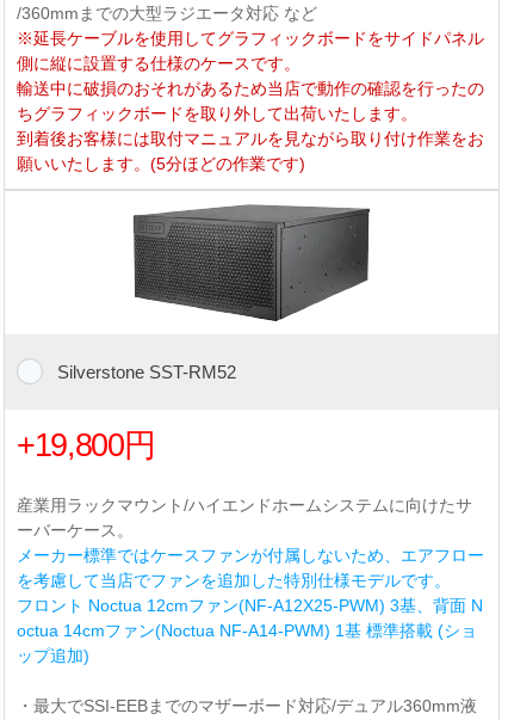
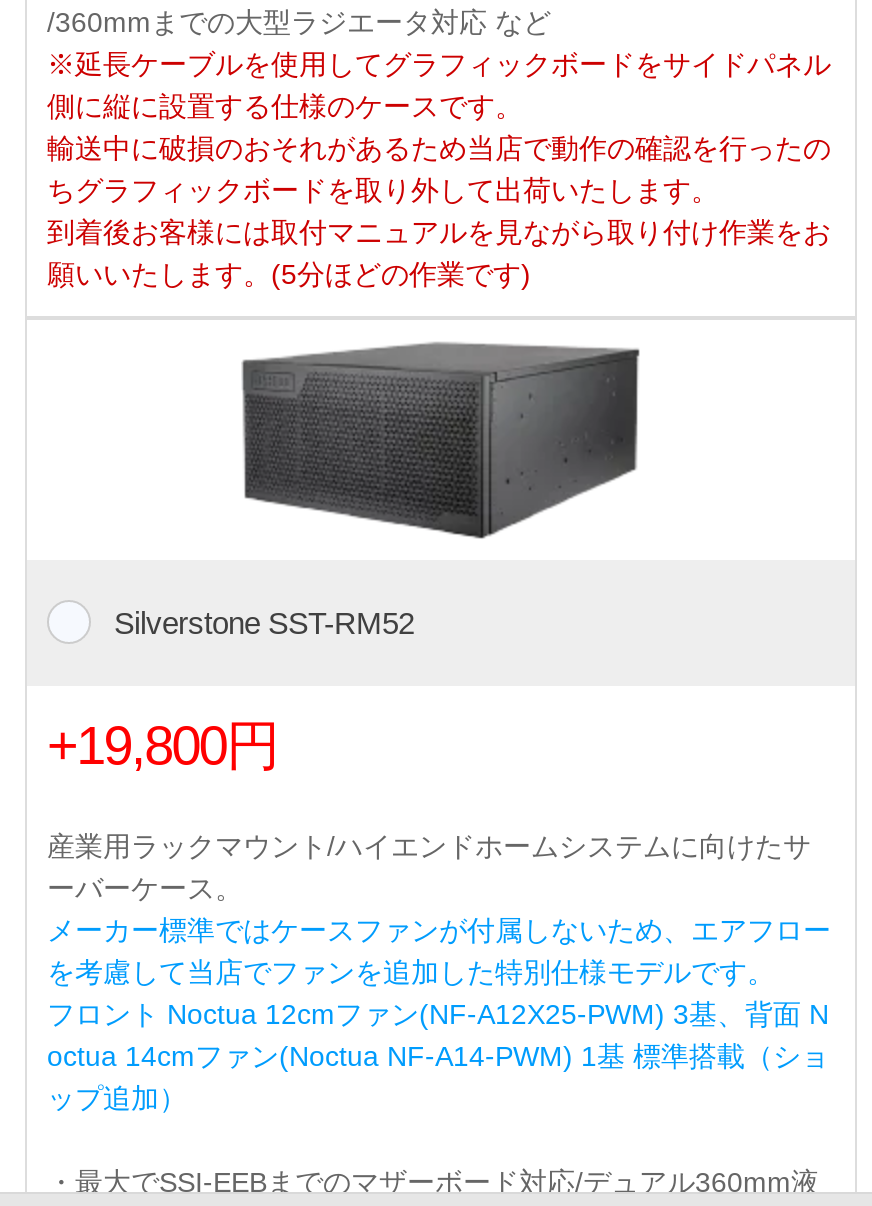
- octua 14cmファン(Noctua NF-A14-PWM) 1基 標準搭載 (ショ
+ octua 14cmファン(Noctua NF-A14-PWM) 1基 標準搭載（ショ

- ップ追加)
+ ップ追加）
